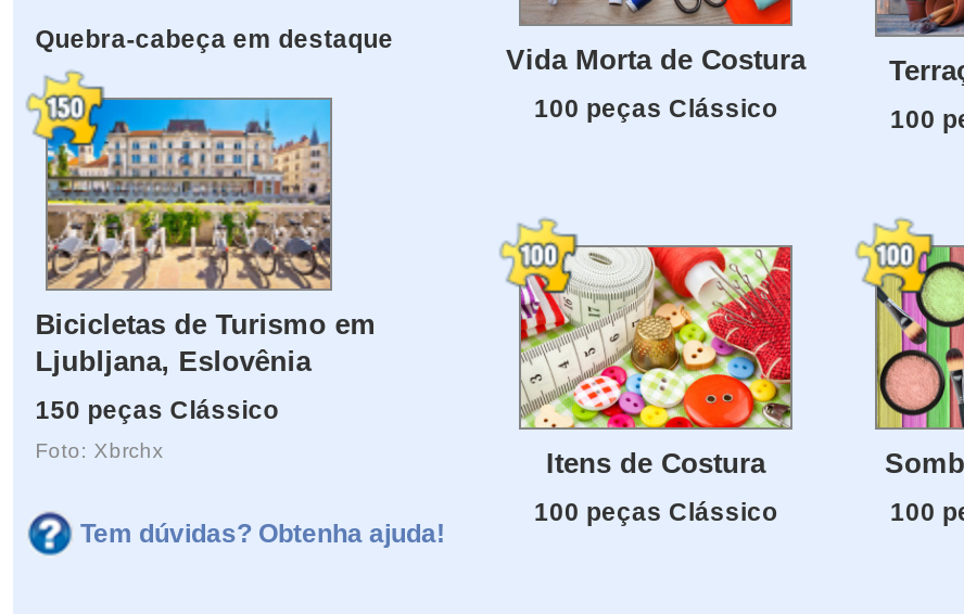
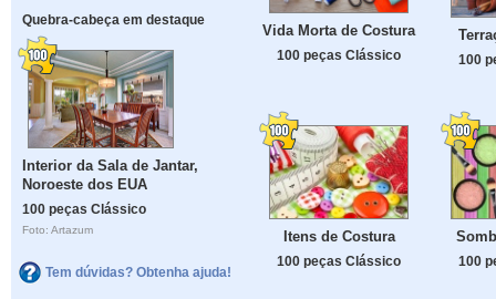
- [image]
- Bicicletas de Turismo em
- Ljubljana, Eslovênia
+ [image]
+ Interior da Sala de Jantar,
+ Noroeste dos EUA

- 150 peças Clássico
+ 100 peças Clássico

- Foto: Xbrchx
+ Foto: Artazum
